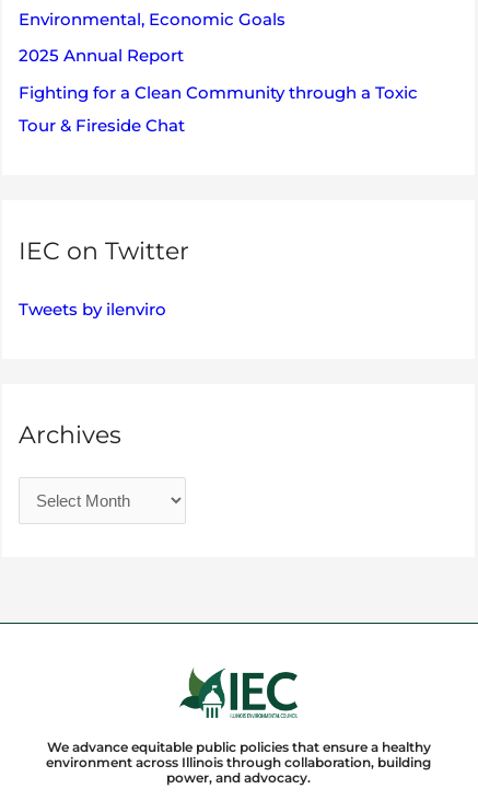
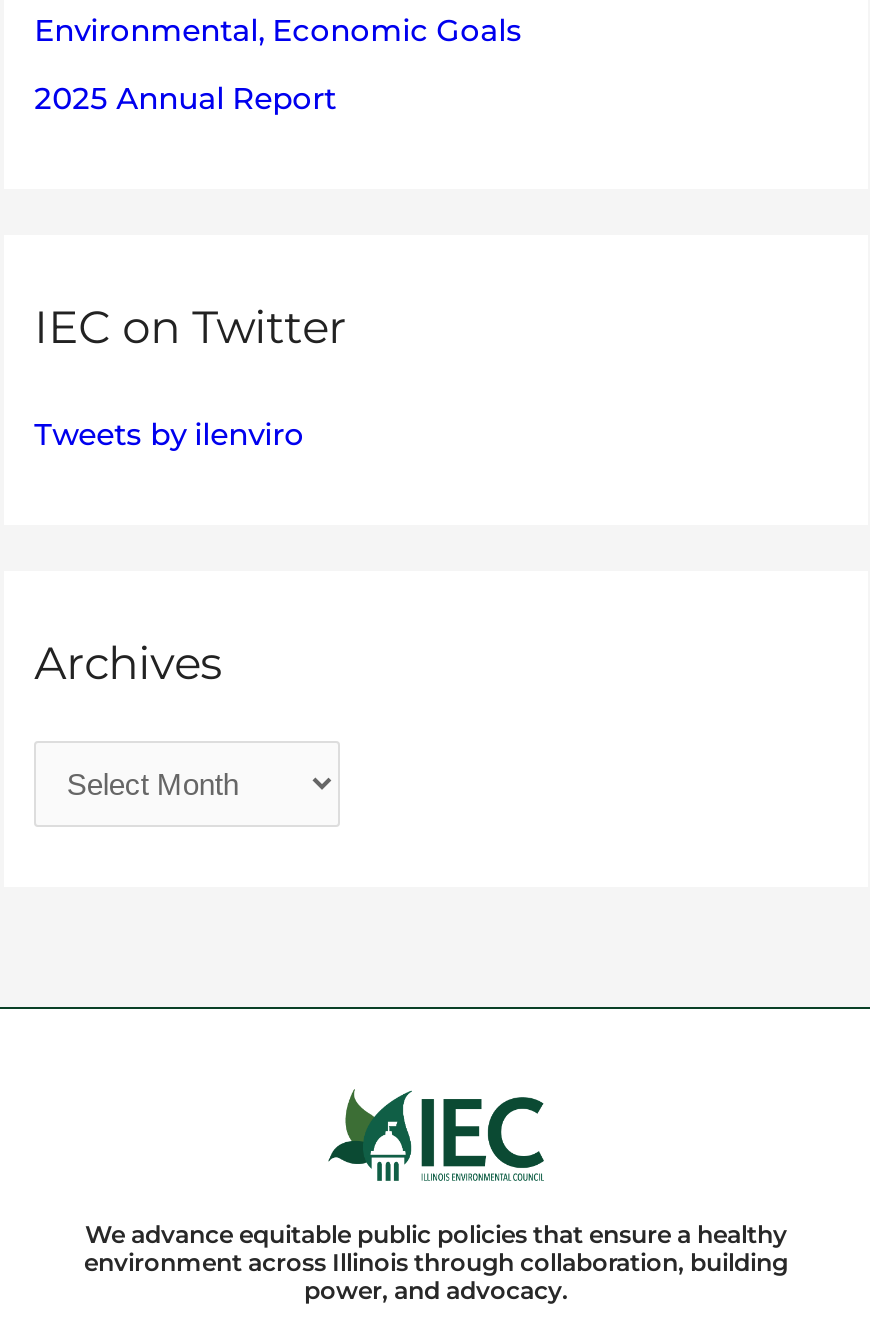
- Fighting for a Clean Community through a Toxic
- Tour & Fireside Chat
